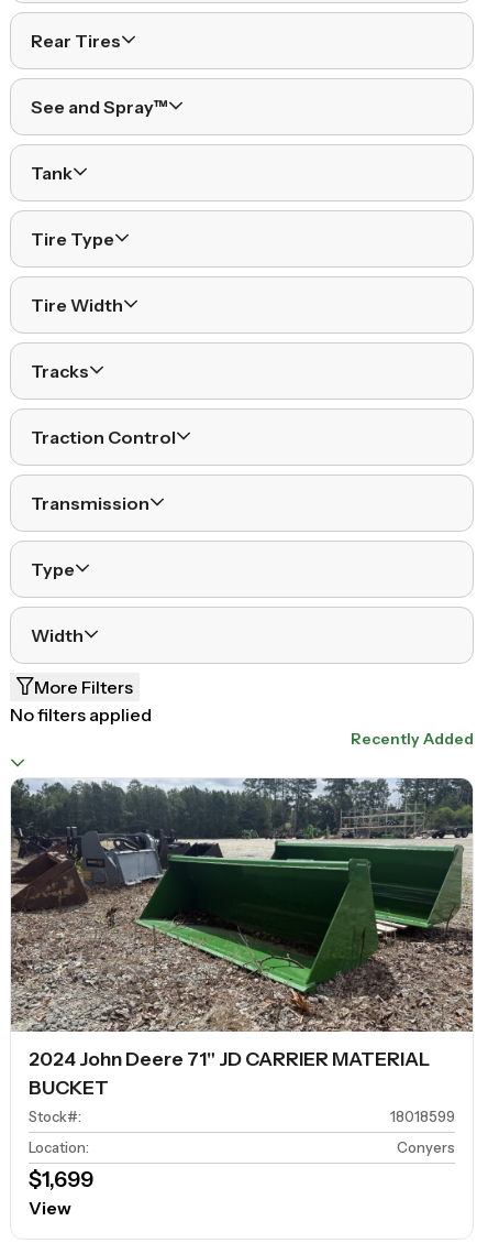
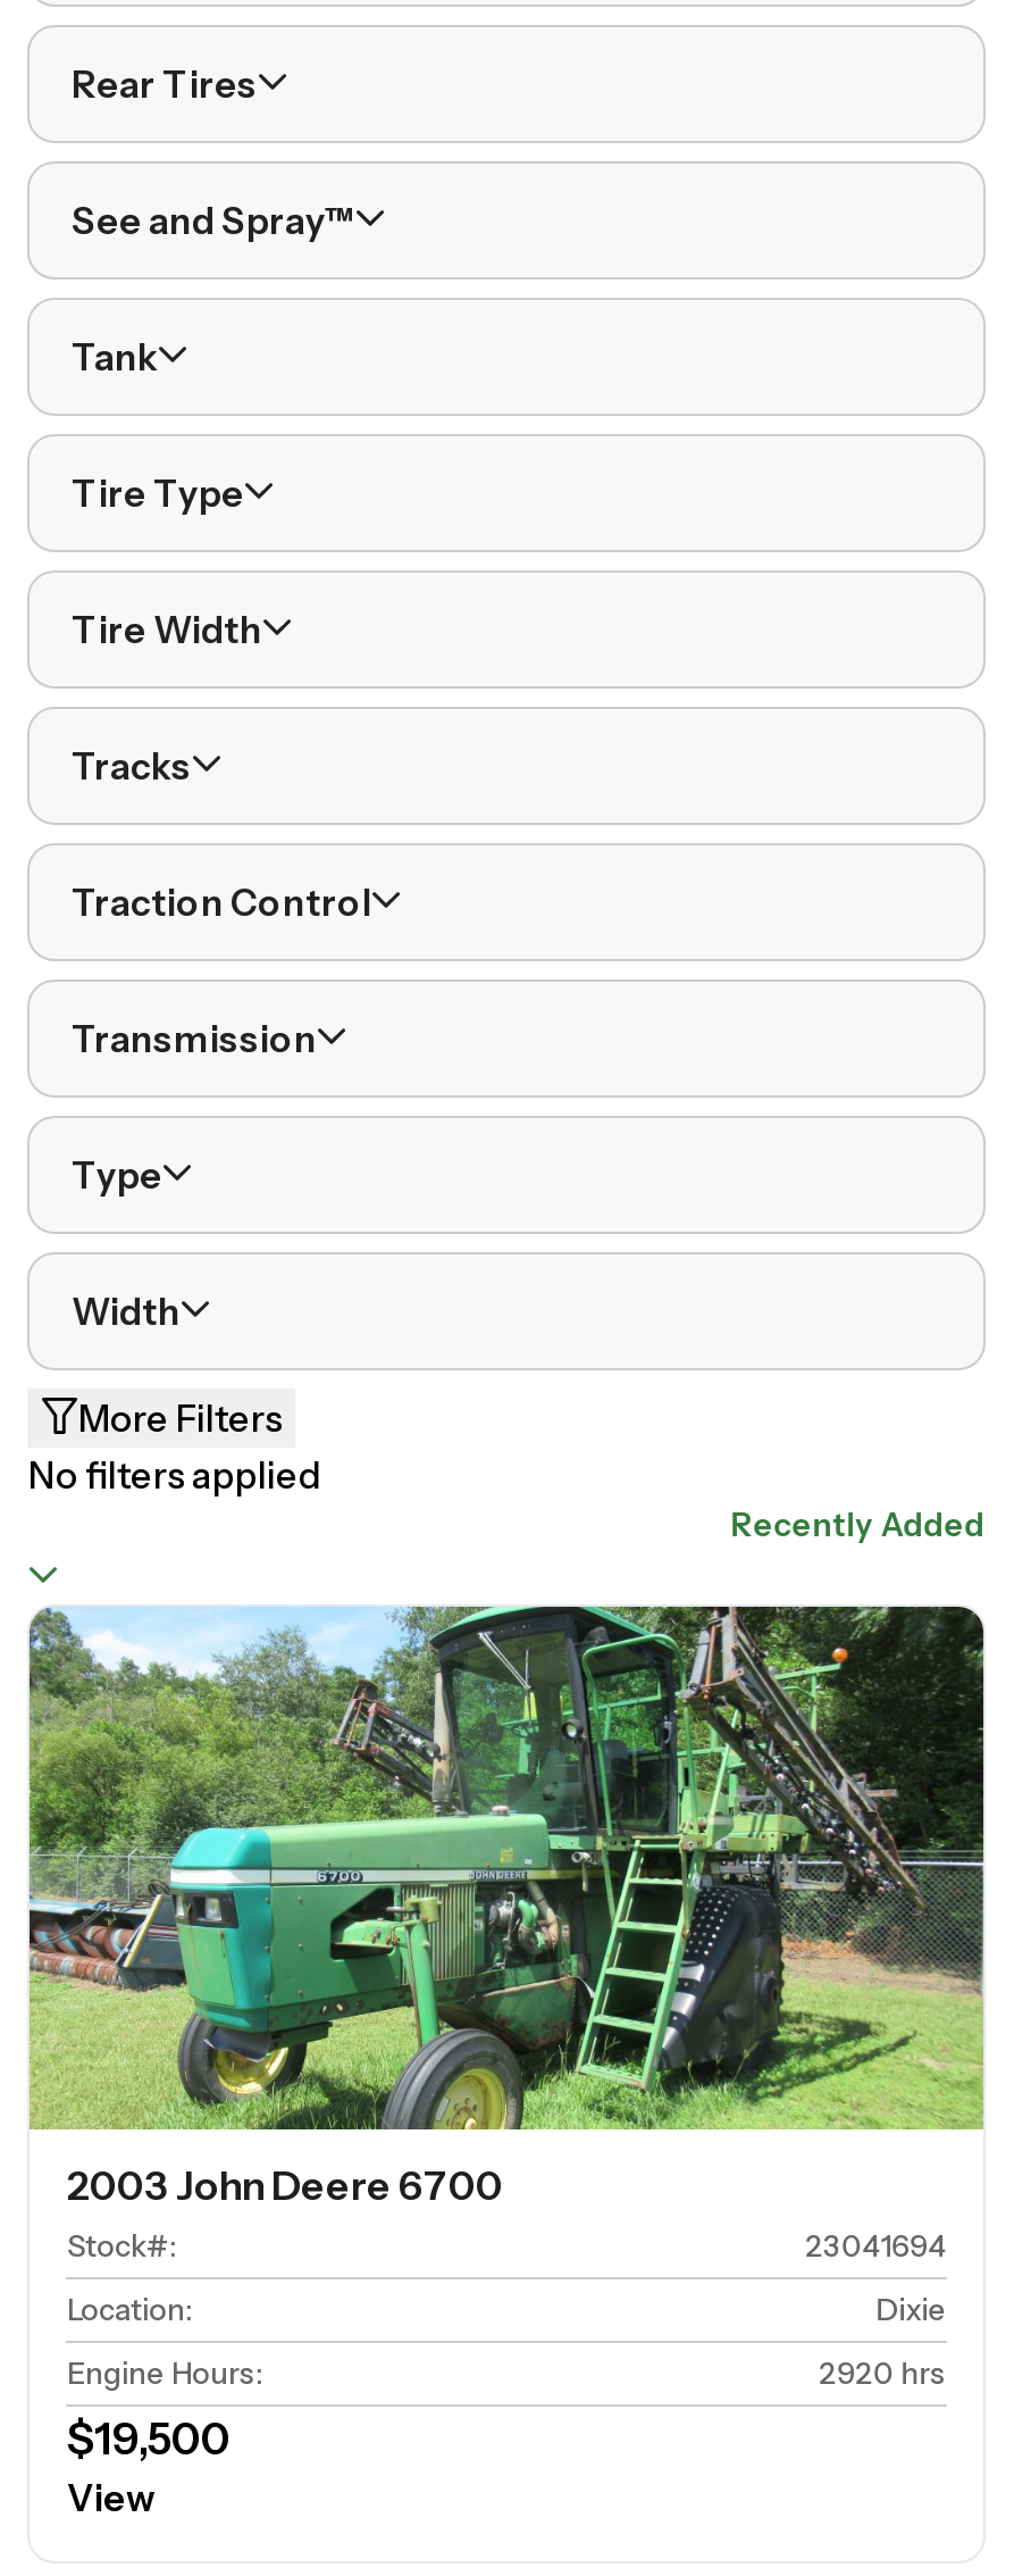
- [image]
- 2024 John Deere 71" JD CARRIER MATERIAL
- BUCKET
+ [image]
+ 2003 John Deere 6700

moved up: Stock#: | Location:

- 18018599
+ 23041694

- Conyers
- $1,699
+ Dixie
+ Engine Hours:
+ 2920 hrs
+ $19,500
